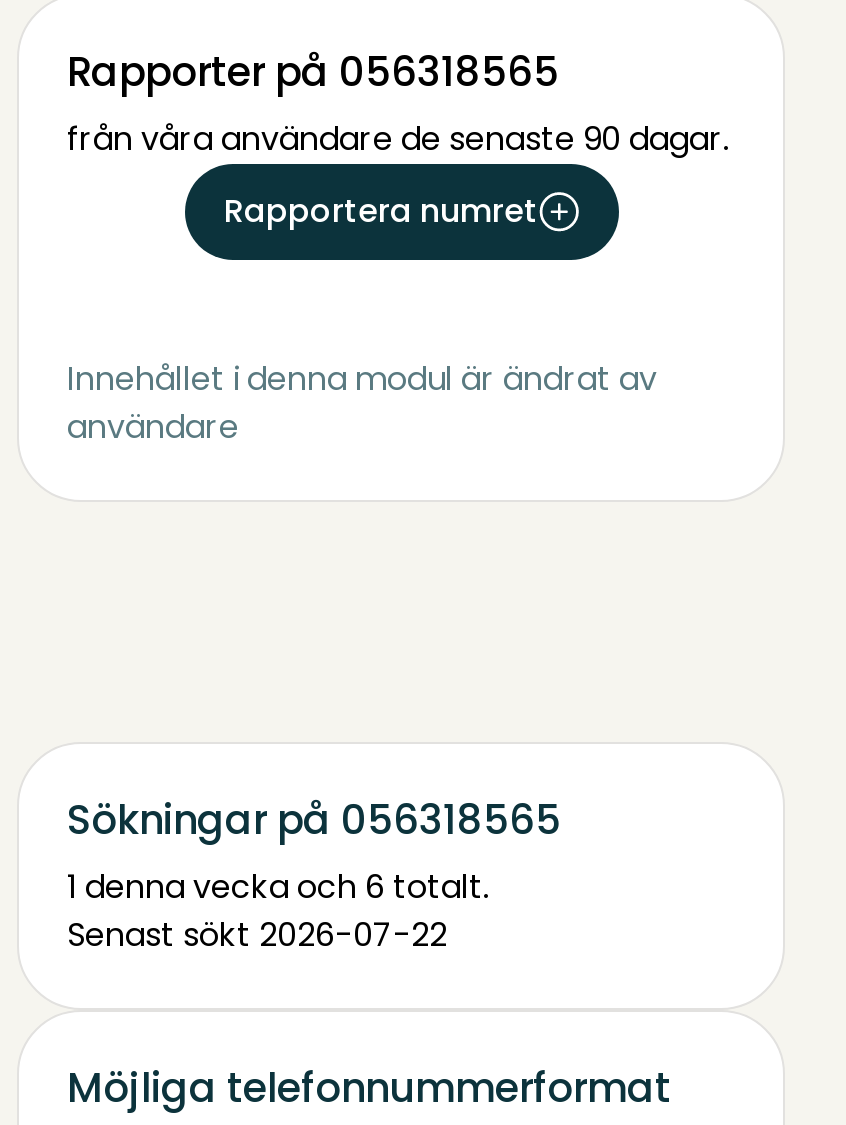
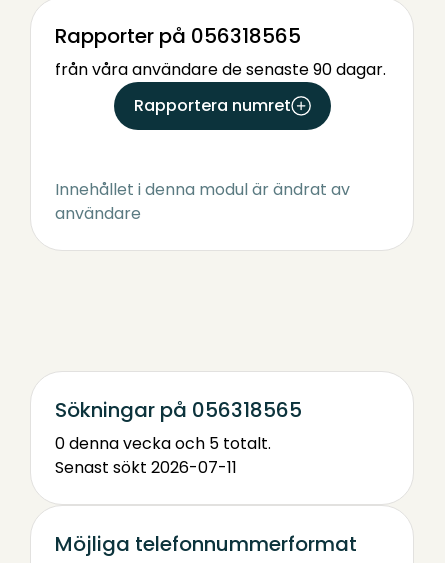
- 1 denna vecka och 6 totalt.
+ 0 denna vecka och 5 totalt.

- Senast sökt 2026-07-22
+ Senast sökt 2026-07-11
